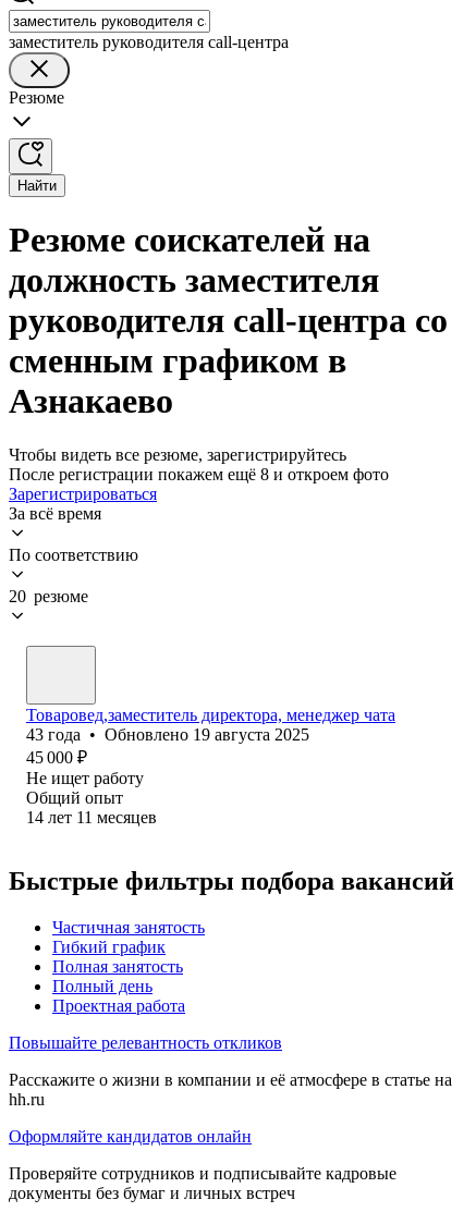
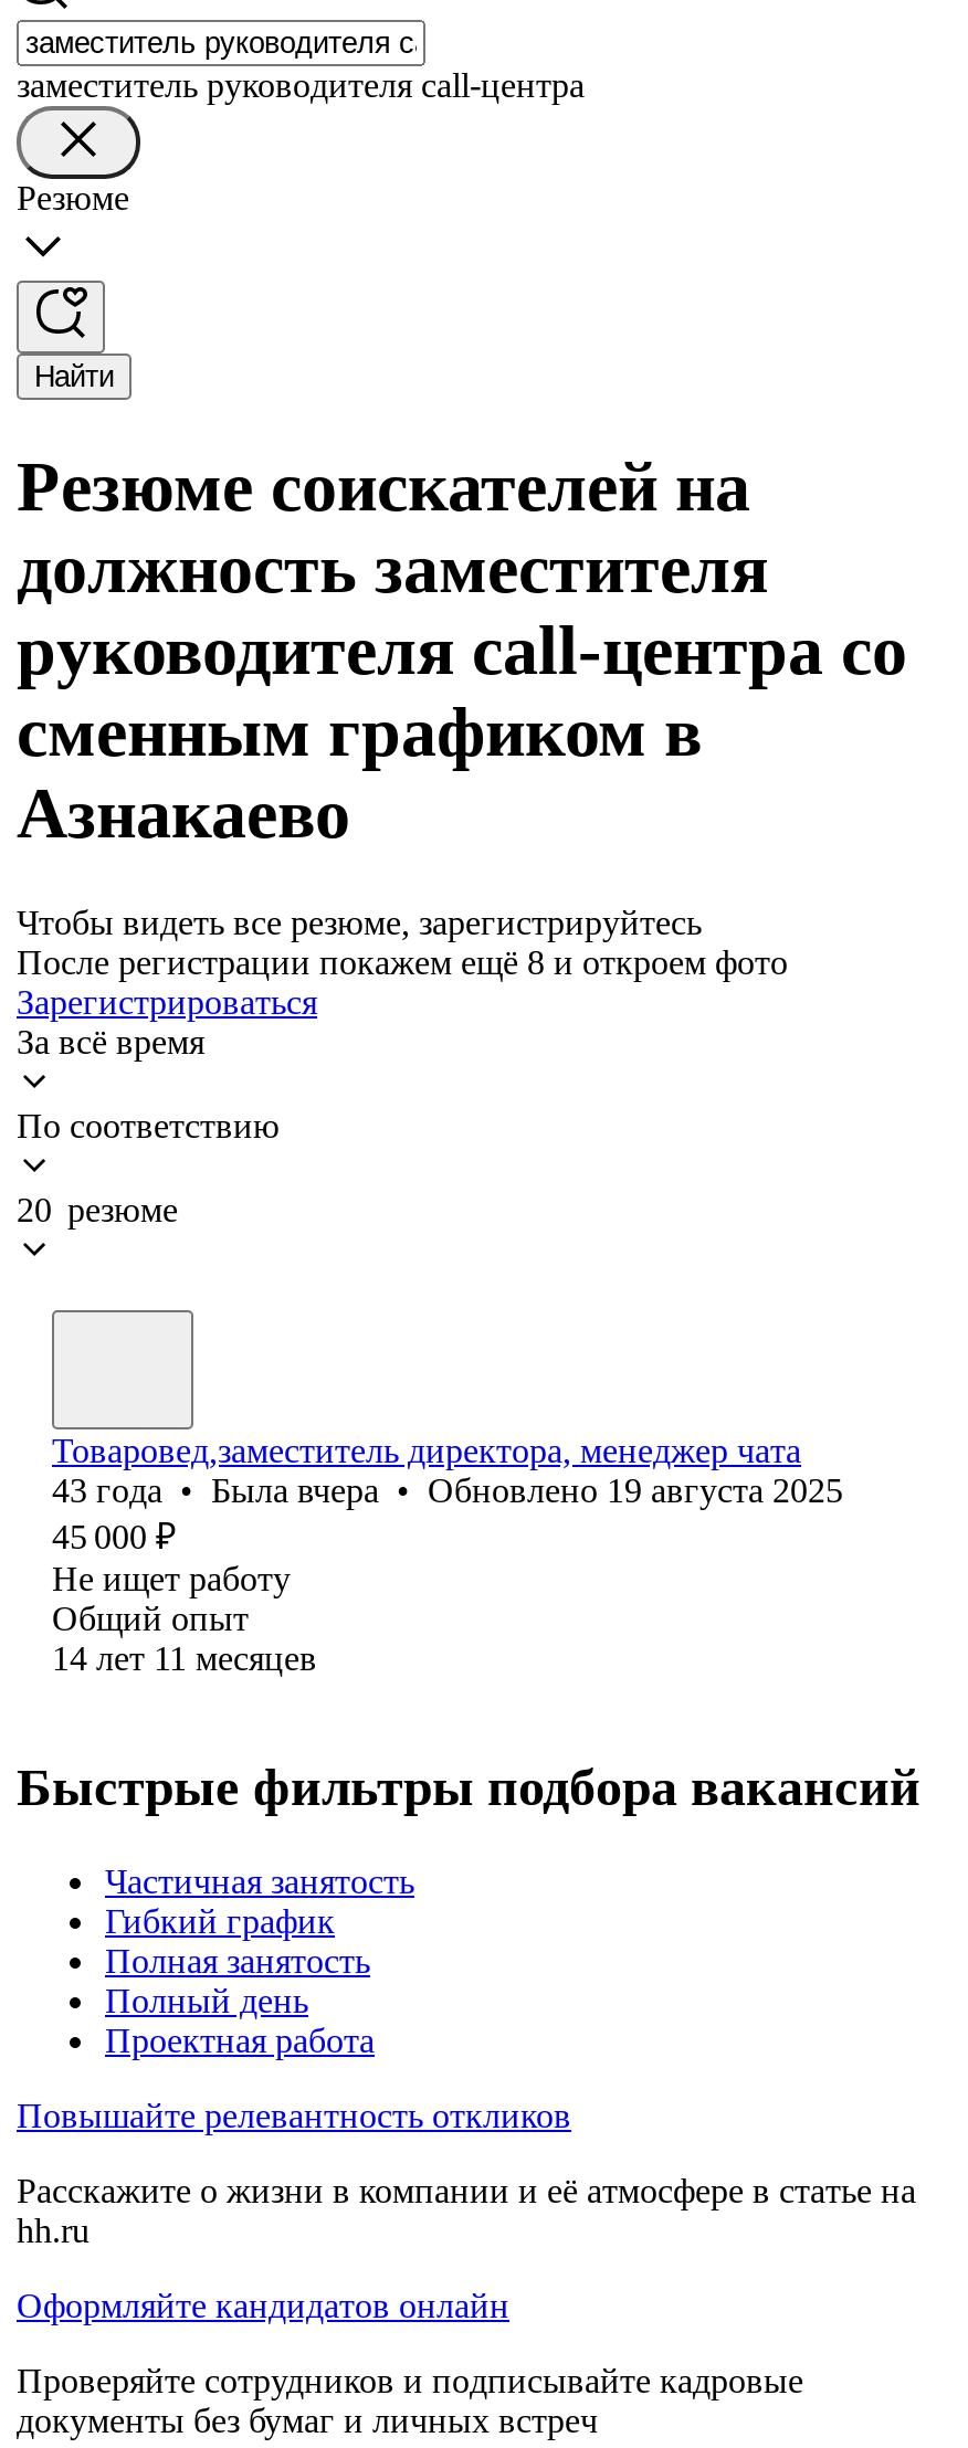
- 43 года • Обновлено 19 августа 2025
+ 43 года • Была вчера • Обновлено 19 августа 2025
